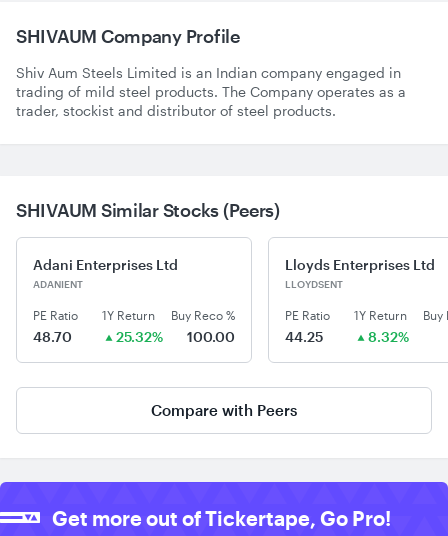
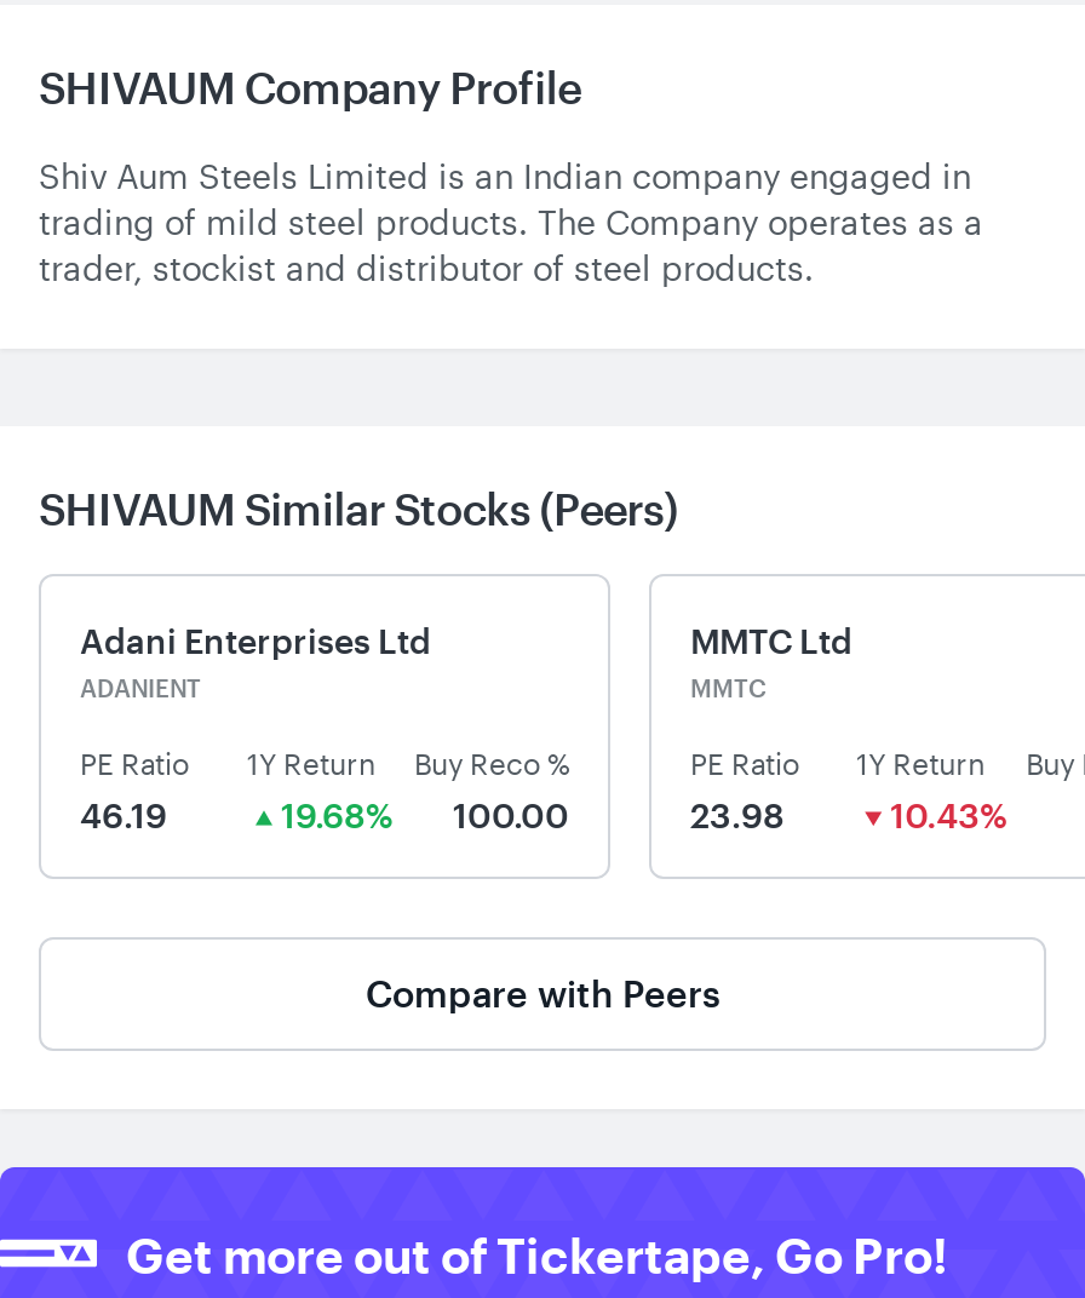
- Lloyds Enterprises Ltd
- LLOYDSENT
+ MMTC Ltd
+ MMTC

- 48.70
+ 46.19

- 25.32% 100.00
+ 19.68% 100.00

- 44.25
+ 23.98

- 8.32%
+ 10.43%
